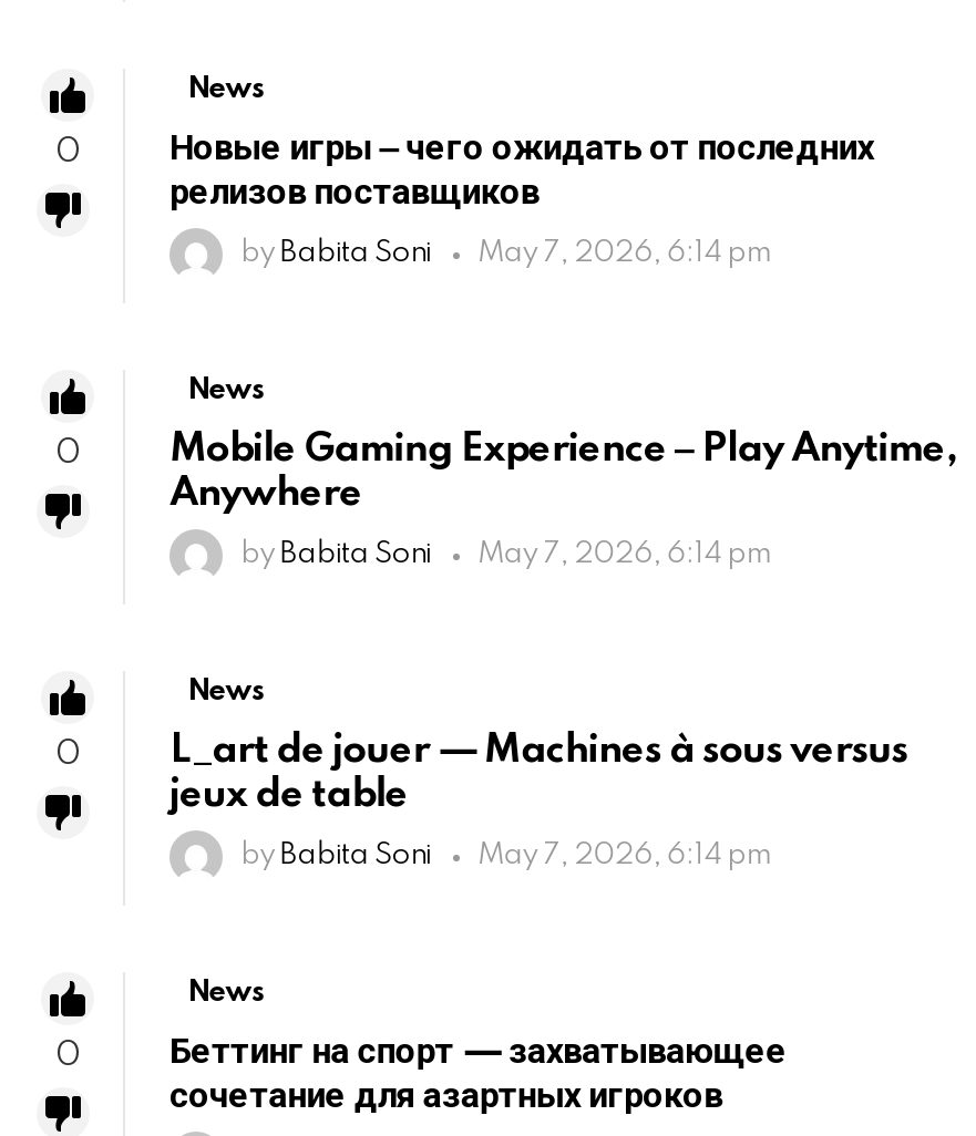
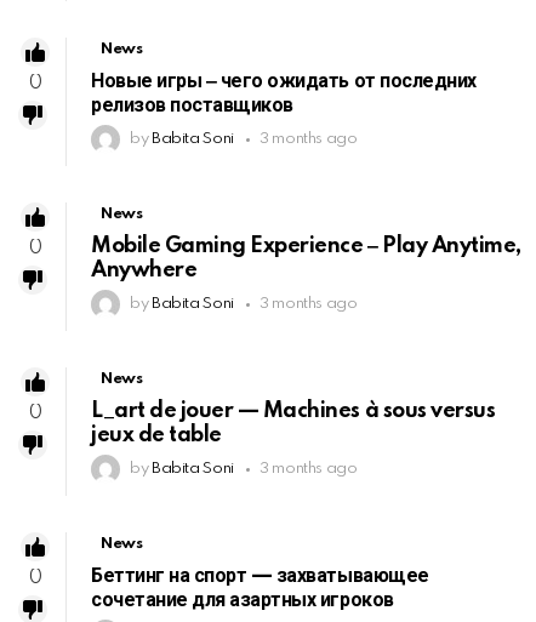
- by Babita Soni May 7, 2026, 6:14 pm
+ by Babita Soni 3 months ago

- by Babita Soni May 7, 2026, 6:14 pm
+ by Babita Soni 3 months ago

- by Babita Soni May 7, 2026, 6:14 pm
+ by Babita Soni 3 months ago
